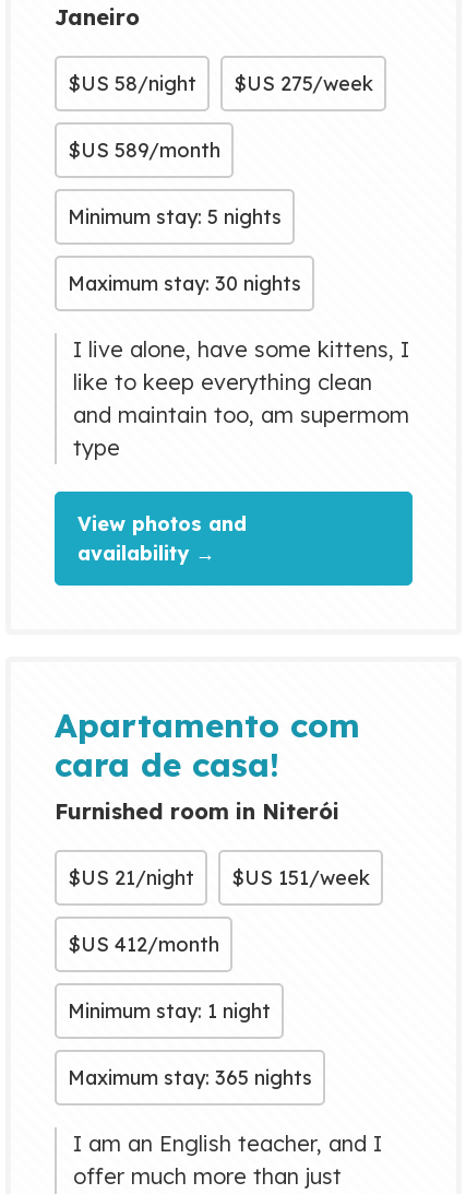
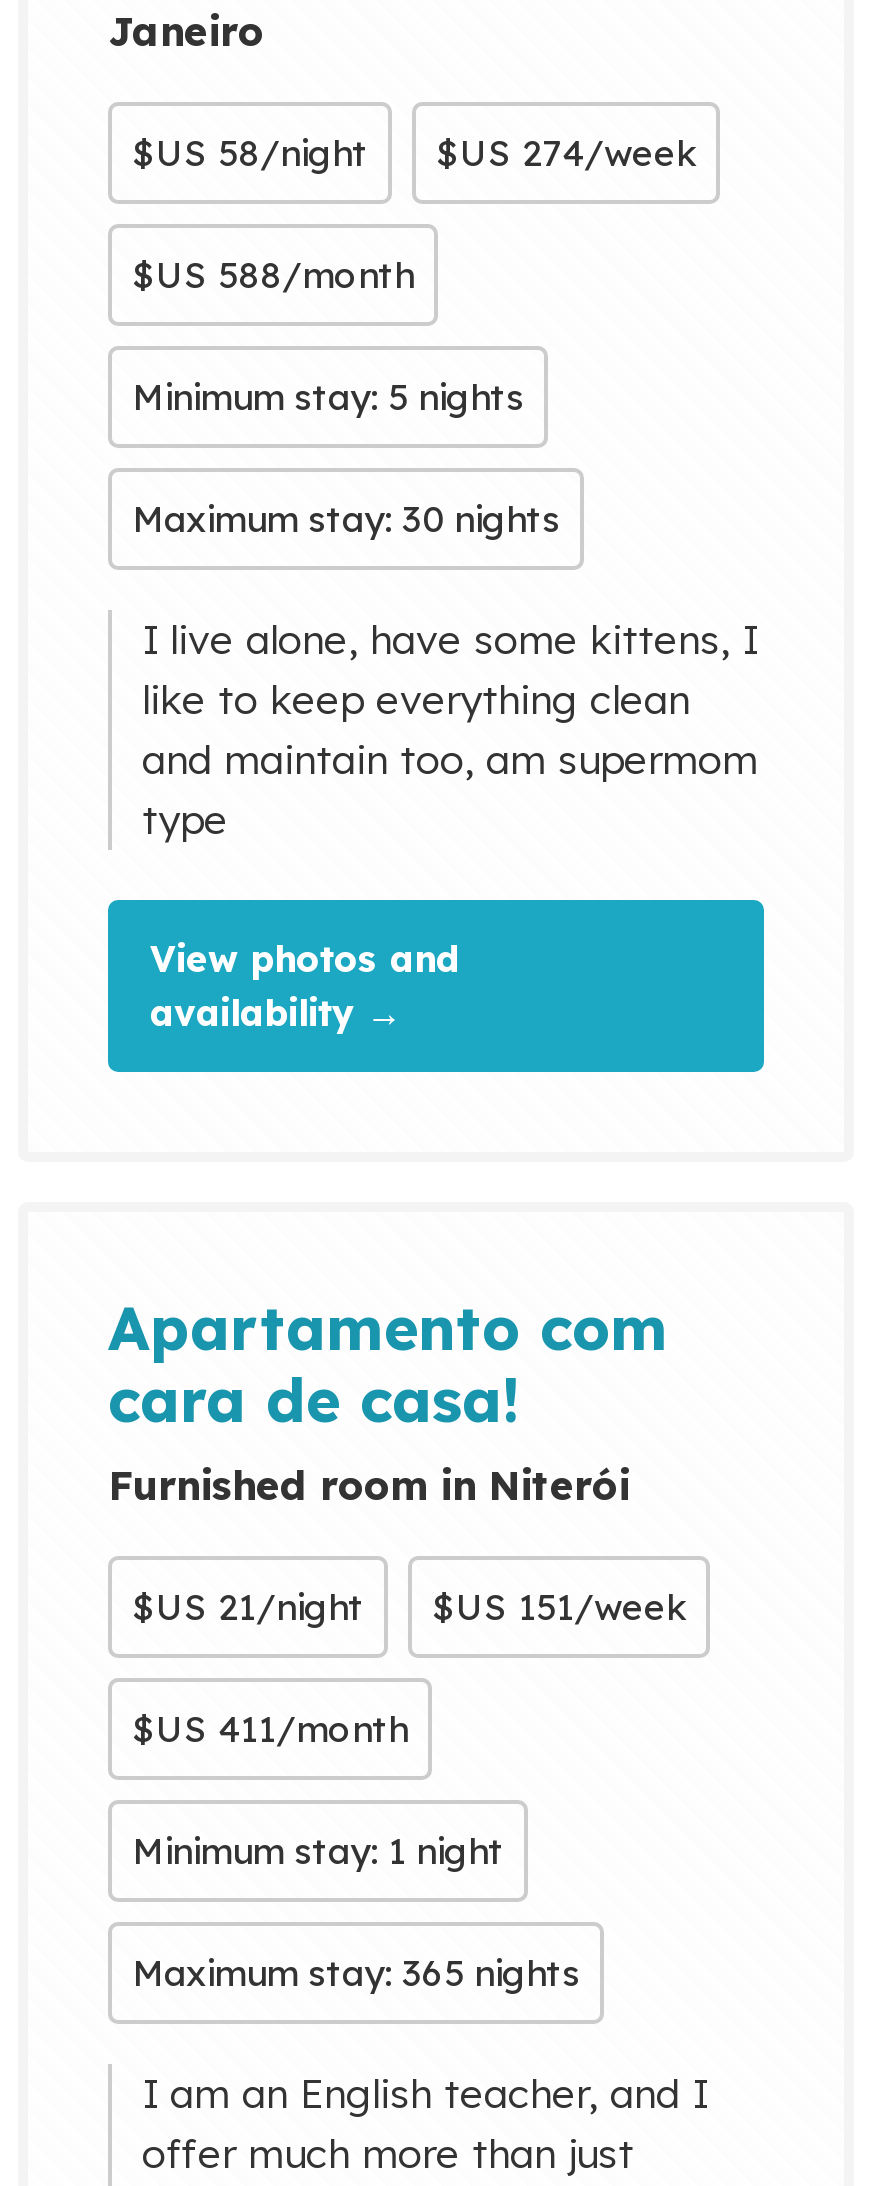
- $US 58/night $US 275/week
+ $US 58/night $US 274/week

- $US 589/month
+ $US 588/month

- $US 412/month
+ $US 411/month
